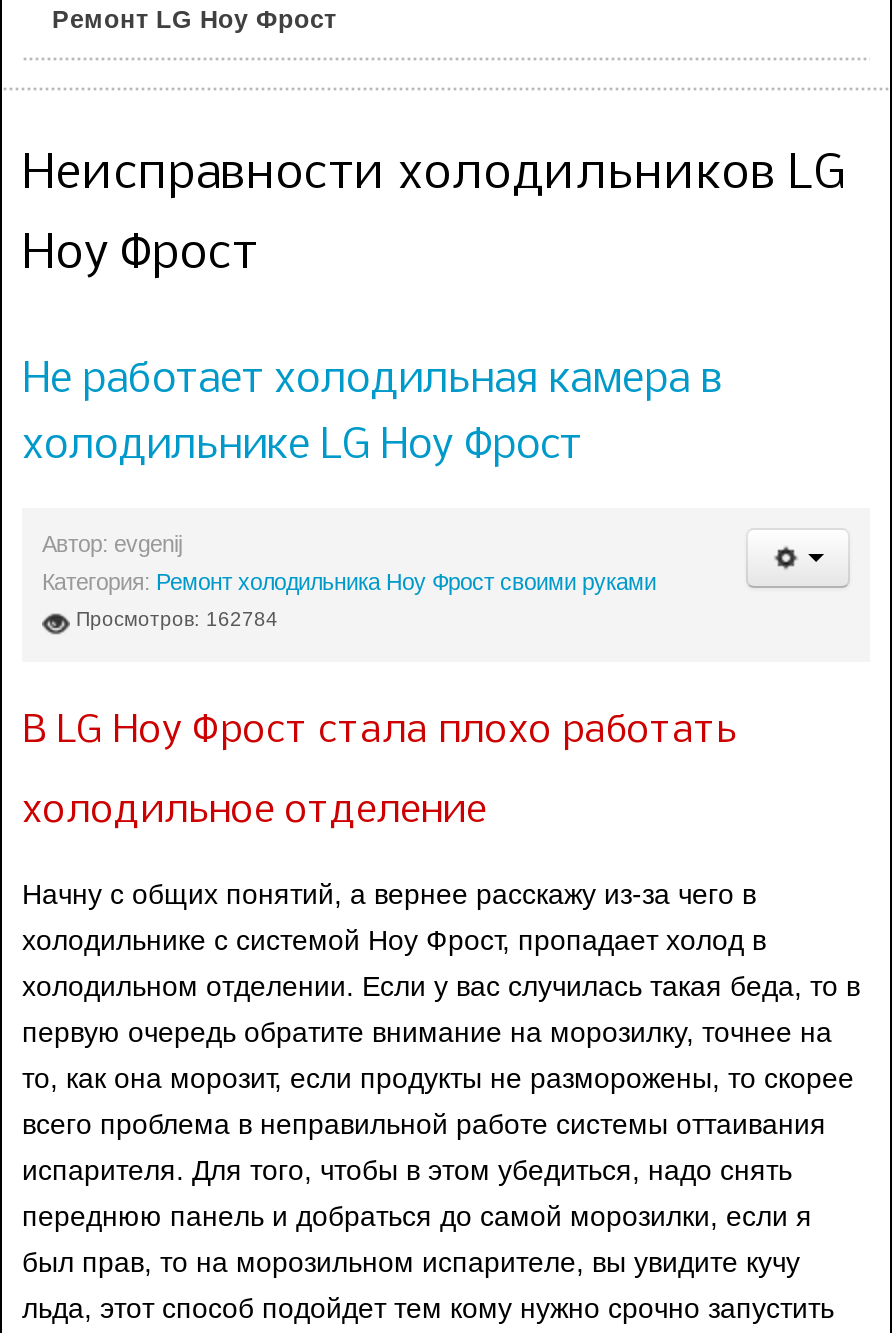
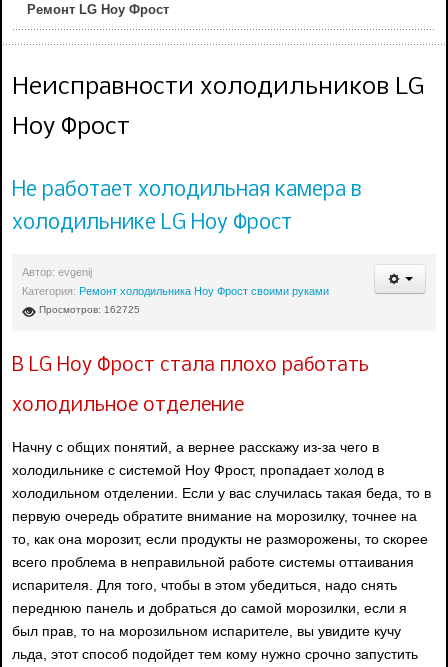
- Просмотров: 162784
+ Просмотров: 162725
